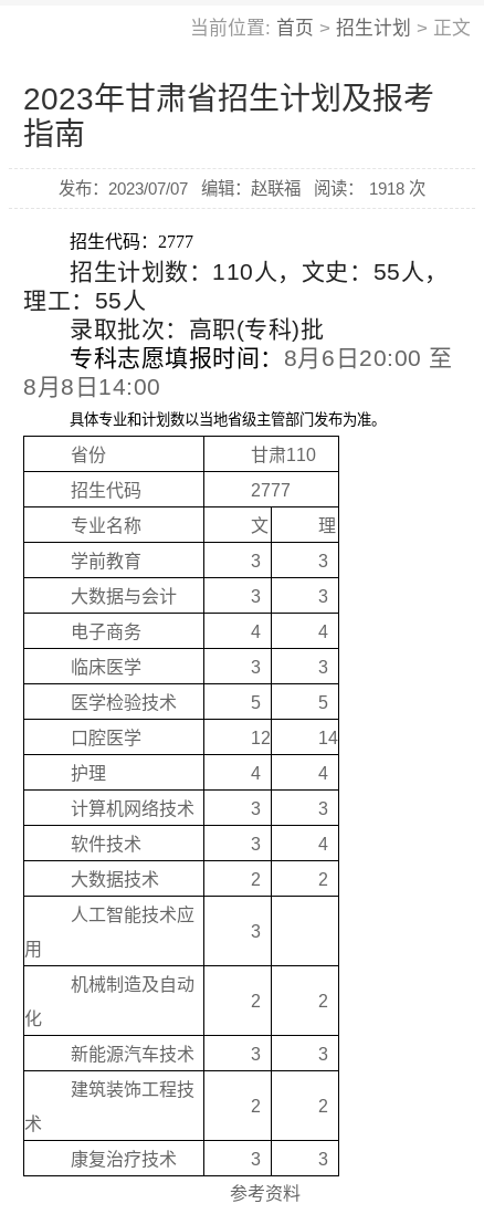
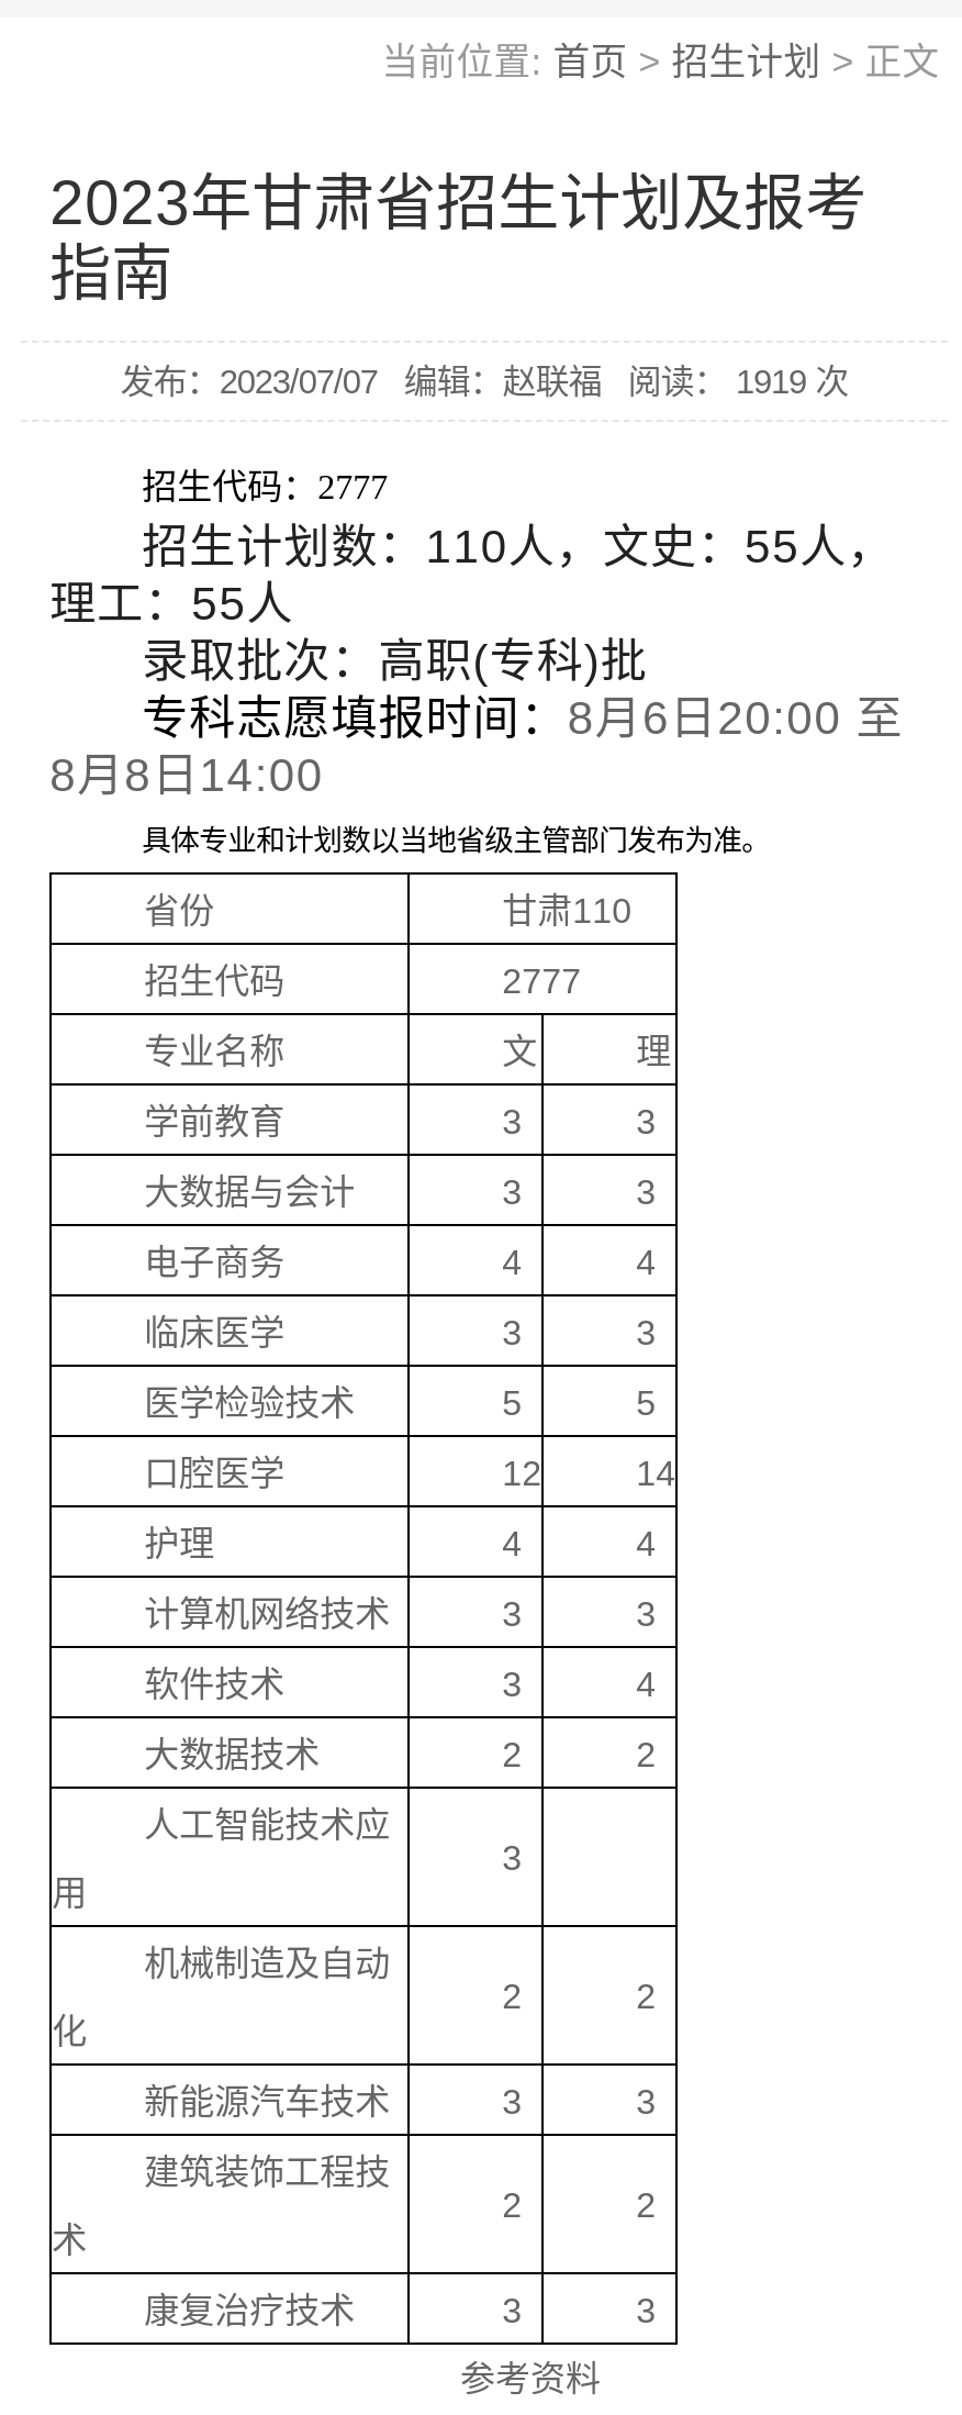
- 发布：2023/07/07 编辑：赵联福 阅读： 1918 次
+ 发布：2023/07/07 编辑：赵联福 阅读： 1919 次
